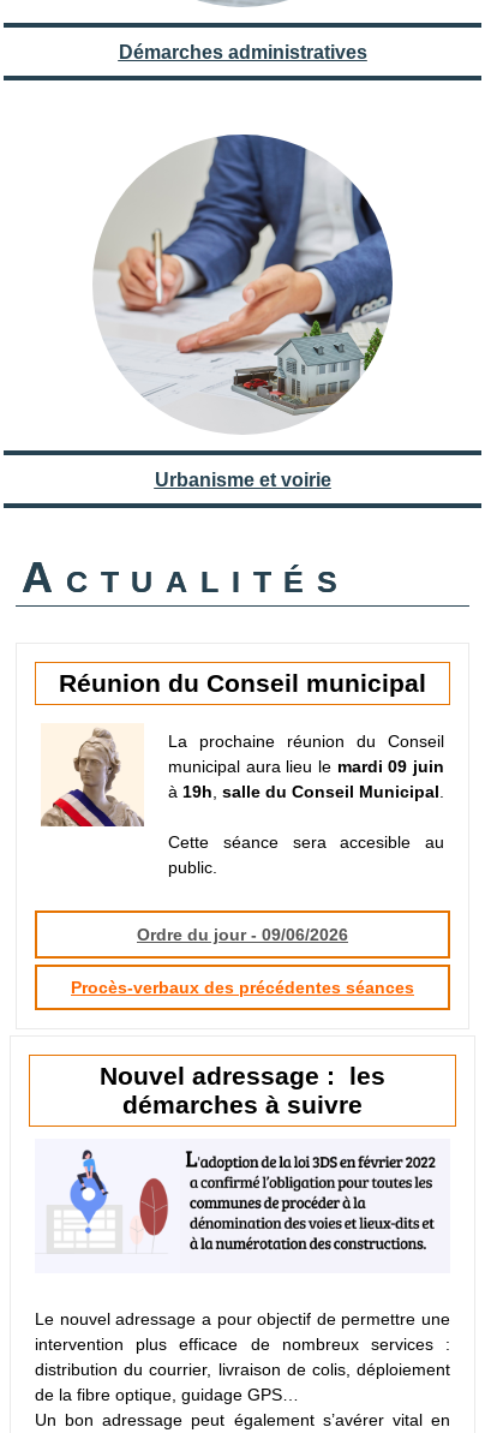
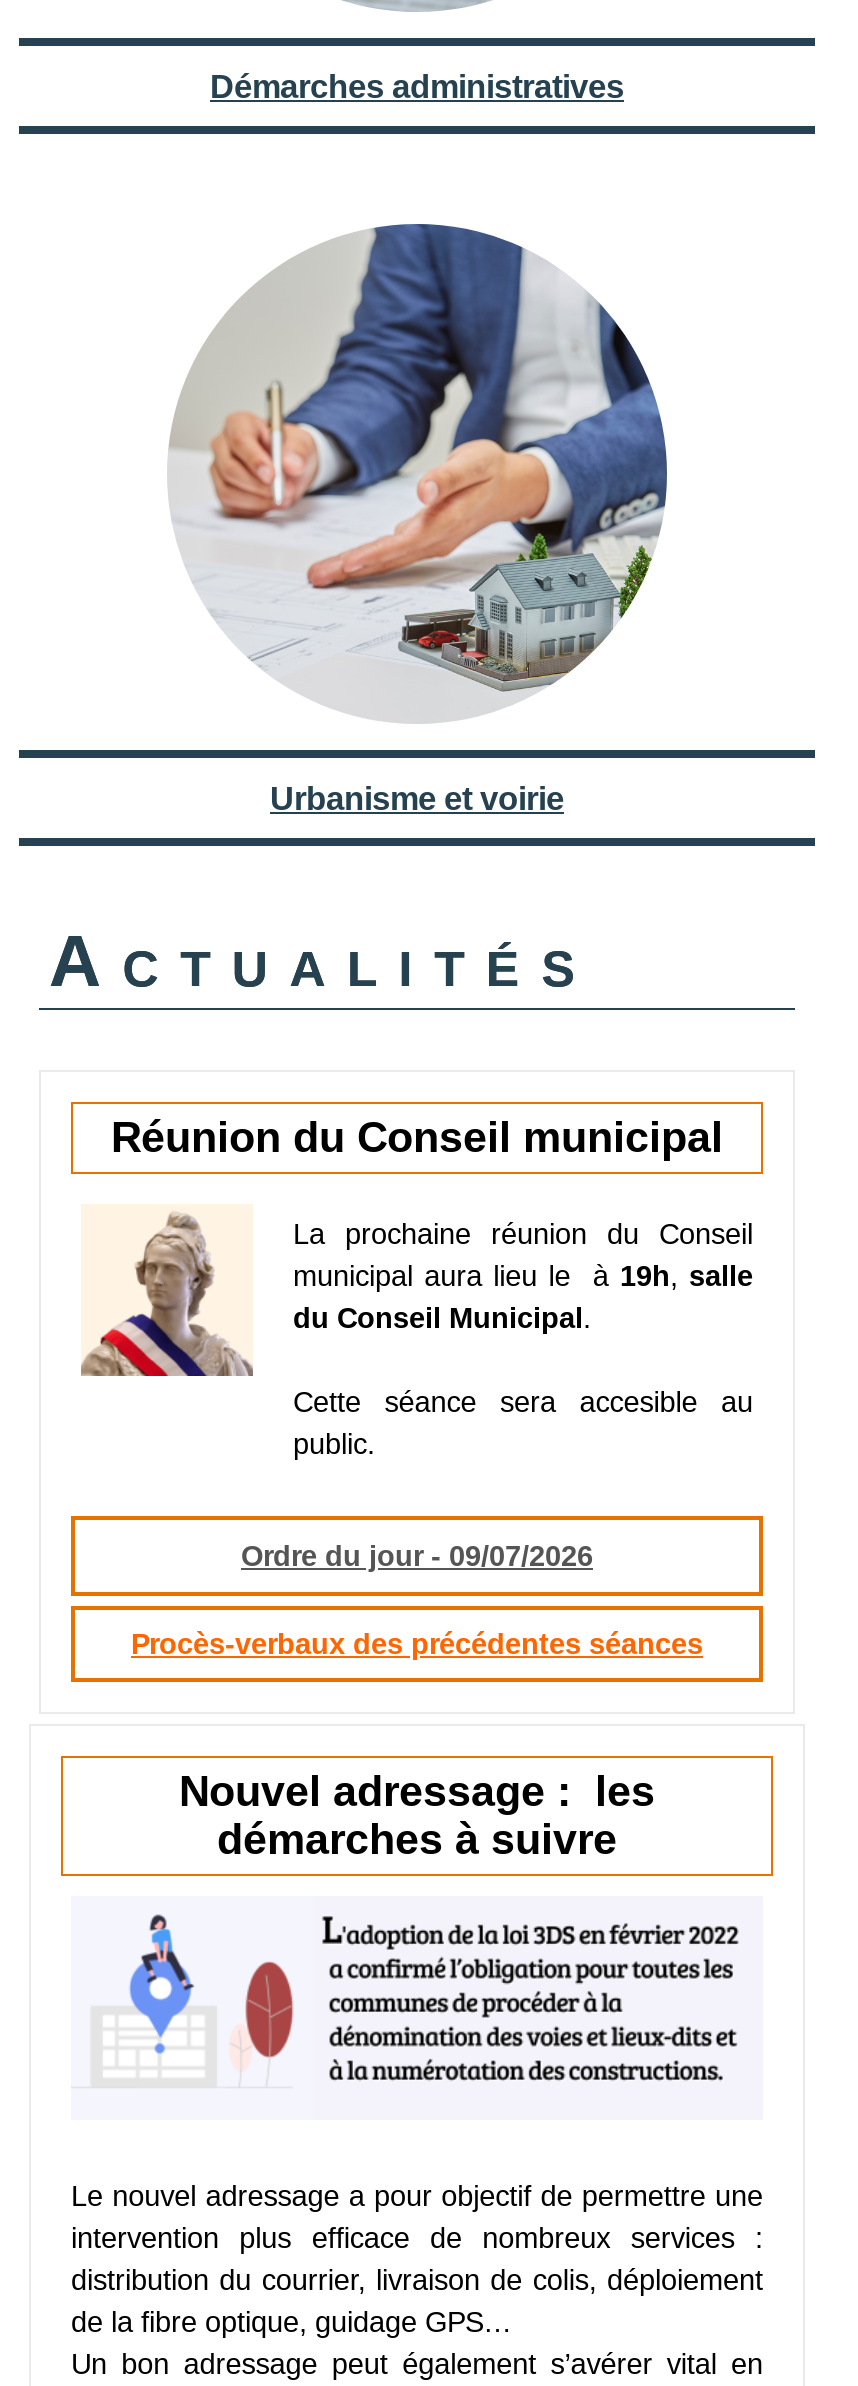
- municipal aura lieu le mardi 09 juin
- à 19h, salle du Conseil Municipal.
+ municipal aura lieu le à 19h, salle
+ du Conseil Municipal.

- Ordre du jour - 09/06/2026
+ Ordre du jour - 09/07/2026
